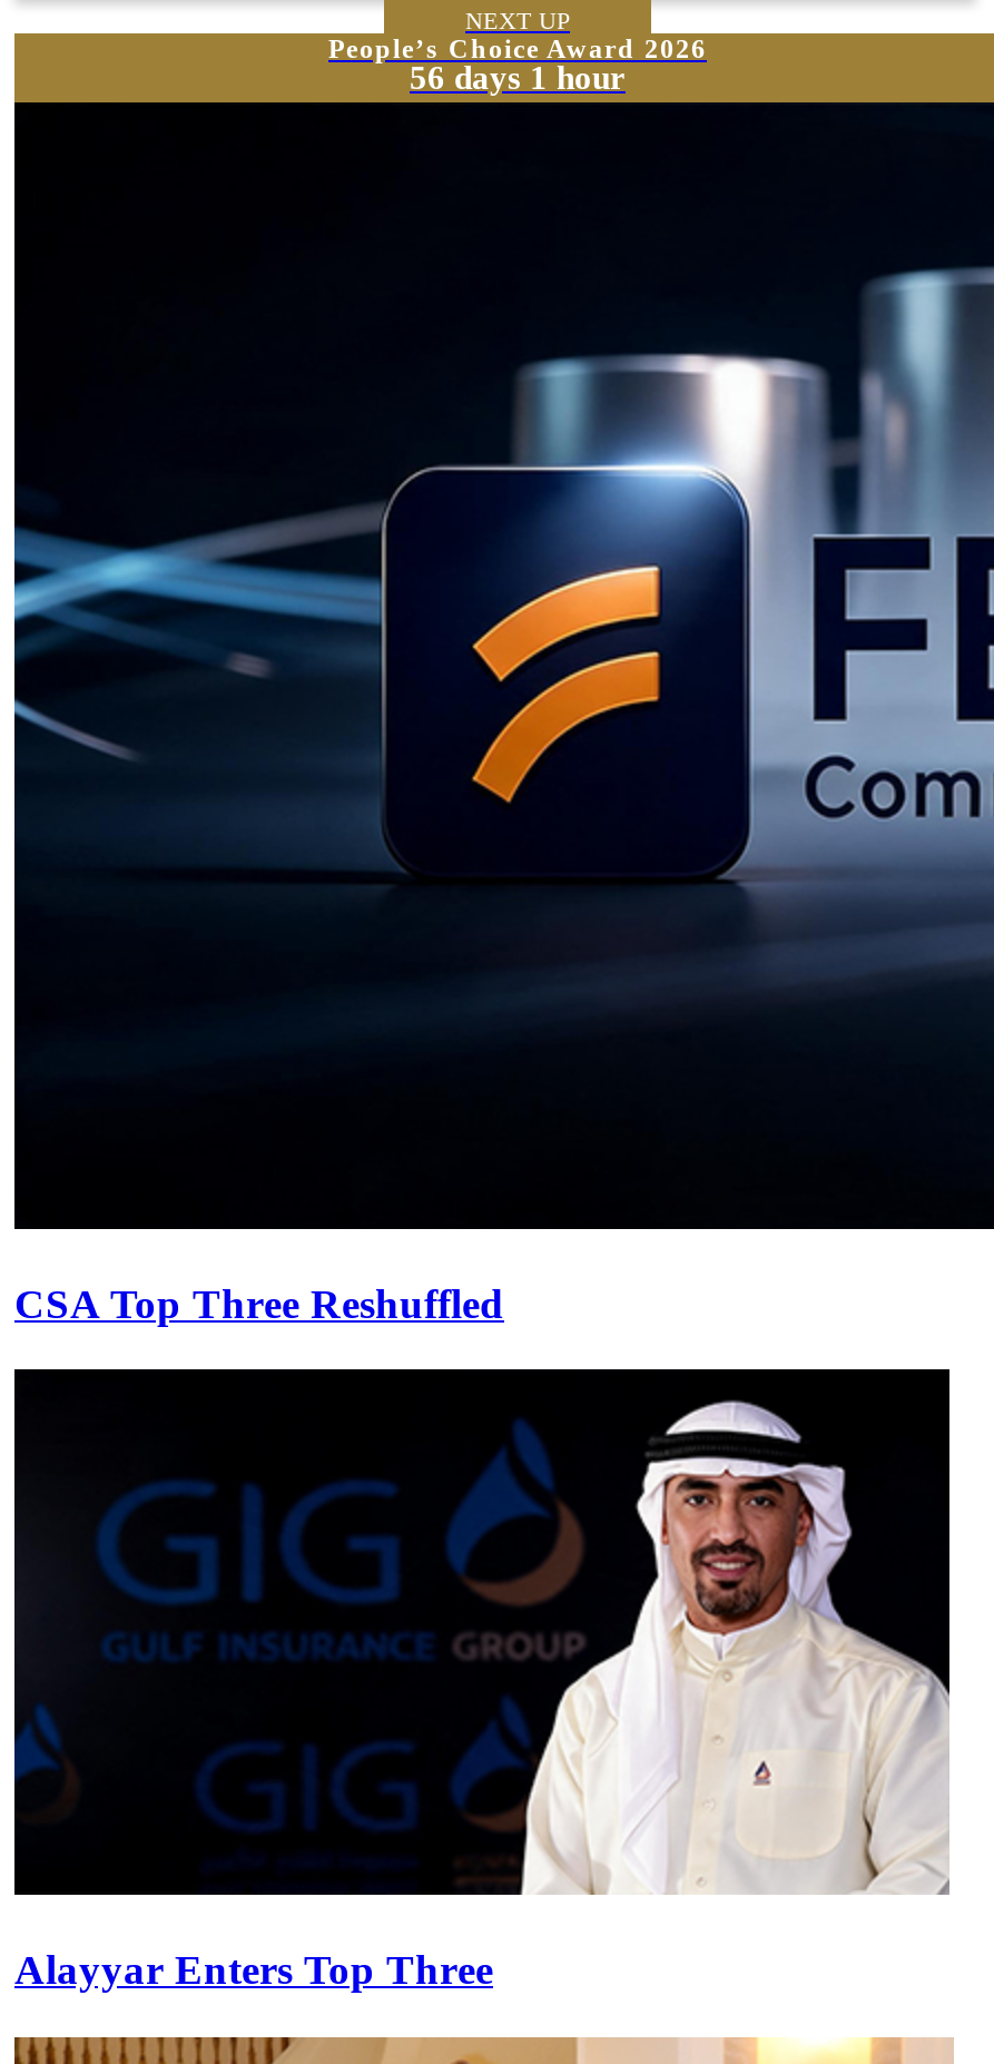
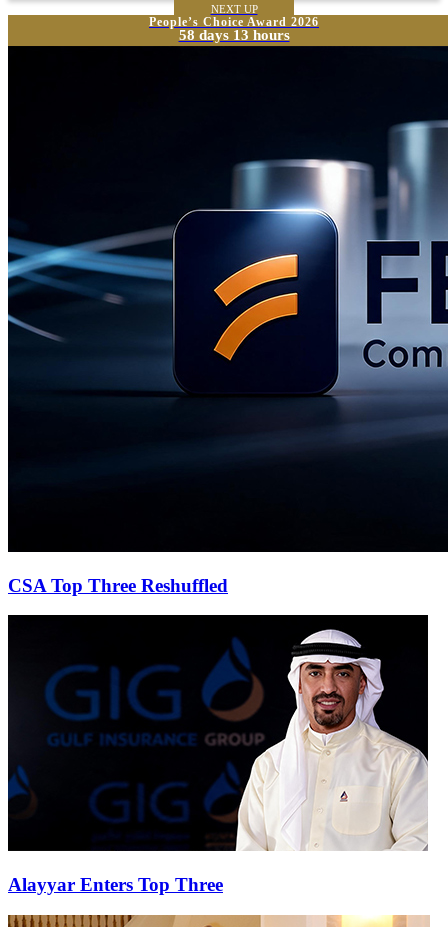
- 56 days 1 hour
+ 58 days 13 hours
